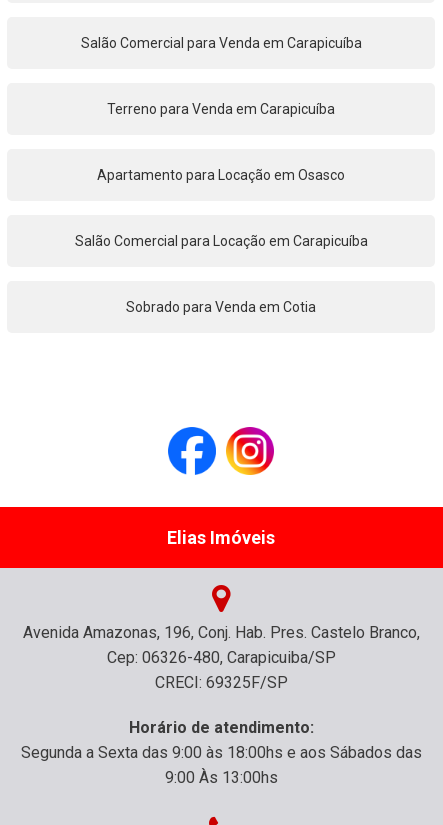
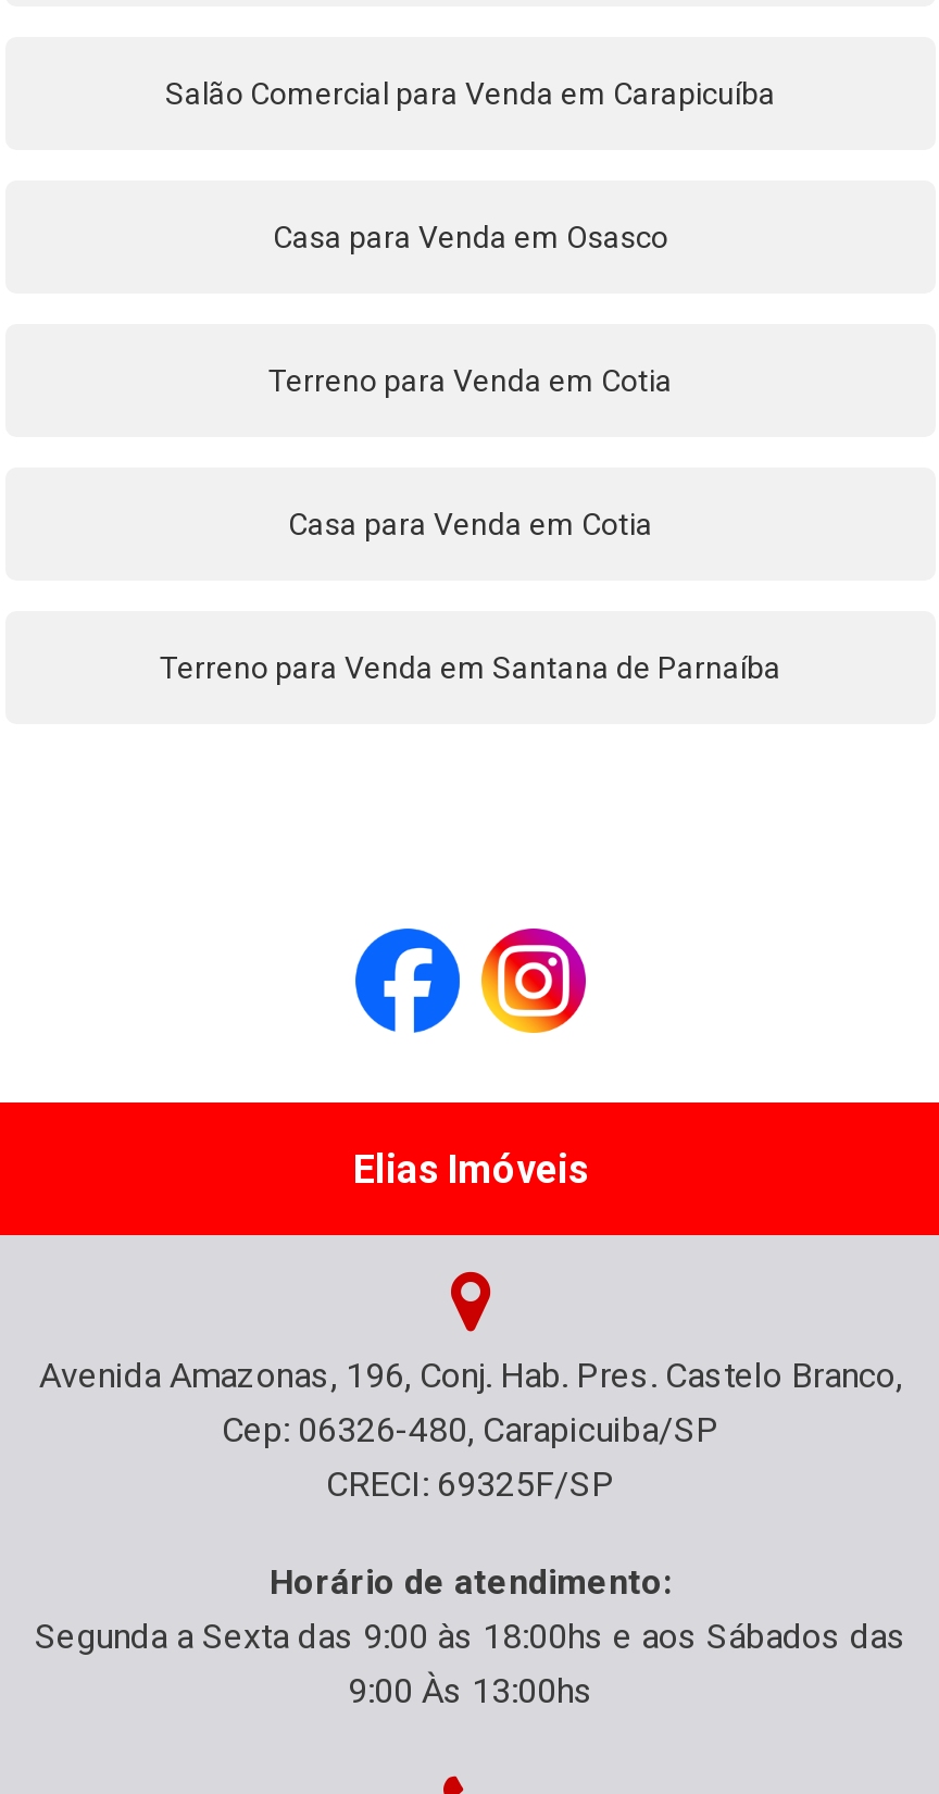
- Terreno para Venda em Carapicuíba
+ Casa para Venda em Osasco

- Apartamento para Locação em Osasco
+ Terreno para Venda em Cotia

- Salão Comercial para Locação em Carapicuíba
+ Casa para Venda em Cotia

- Sobrado para Venda em Cotia
+ Terreno para Venda em Santana de Parnaíba
